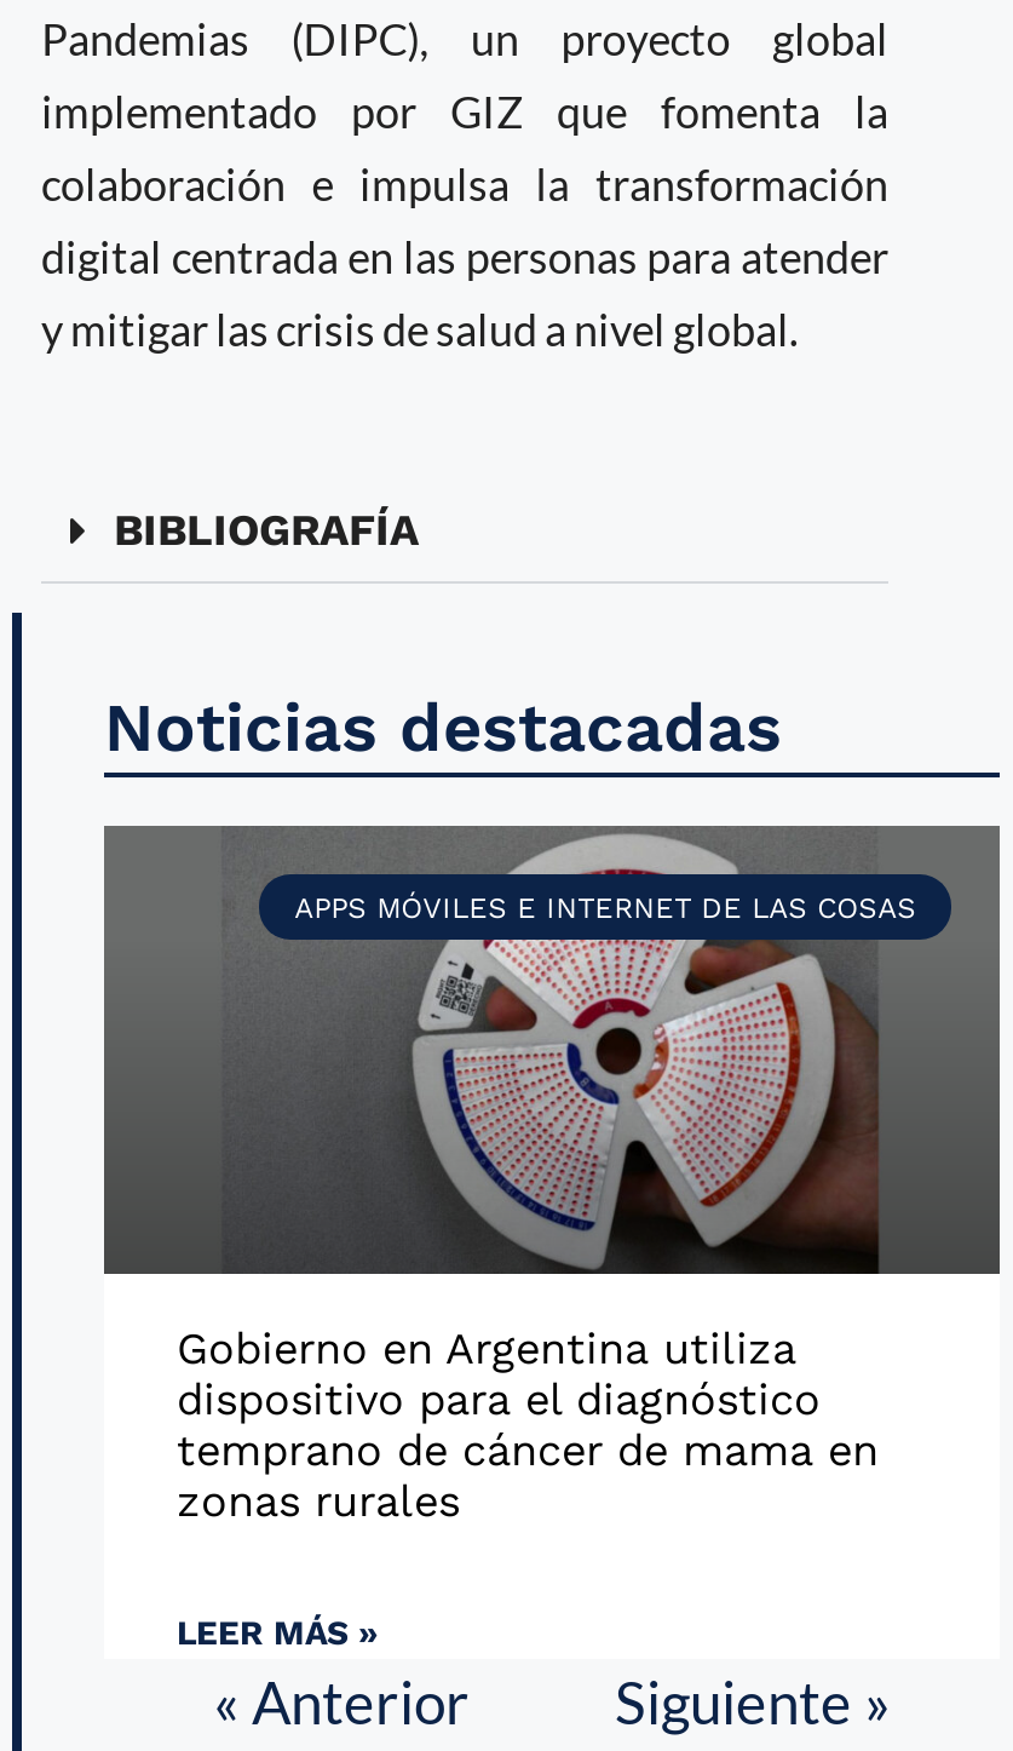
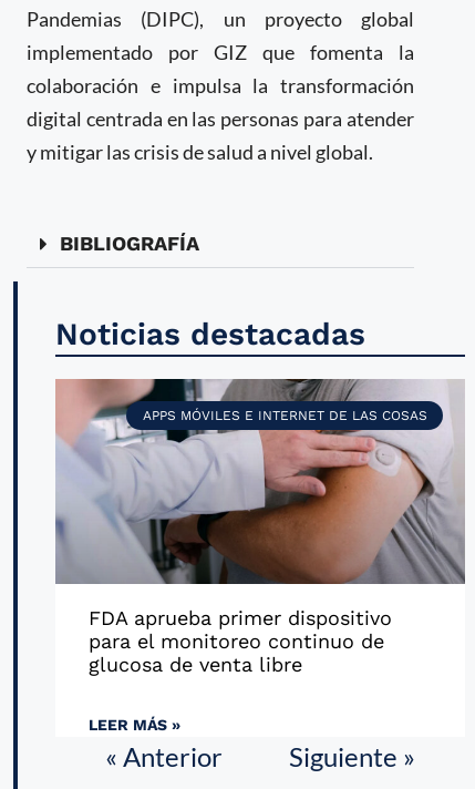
- [image]
- Gobierno en Argentina utiliza
- dispositivo para el diagnóstico
- temprano de cáncer de mama en
- zonas rurales
+ [image]
+ FDA aprueba primer dispositivo
+ para el monitoreo continuo de
+ glucosa de venta libre
